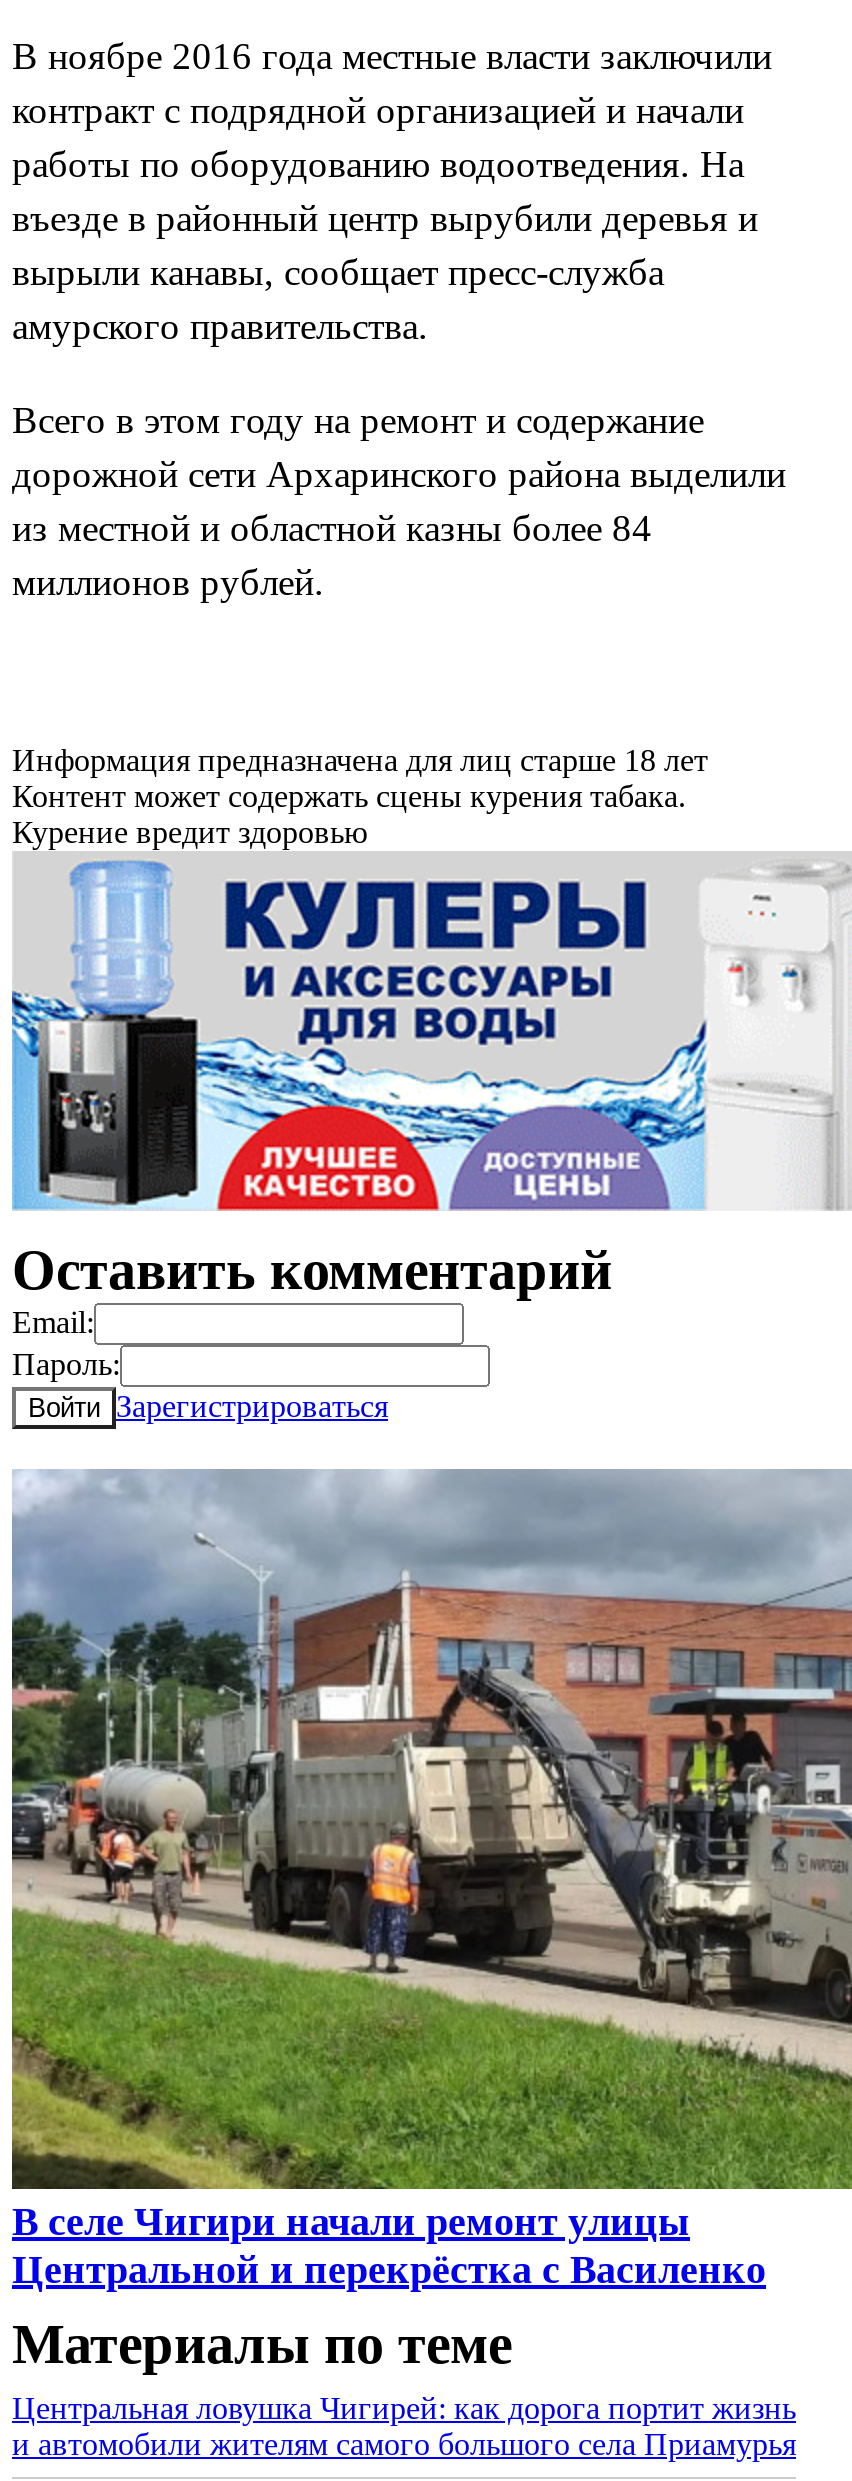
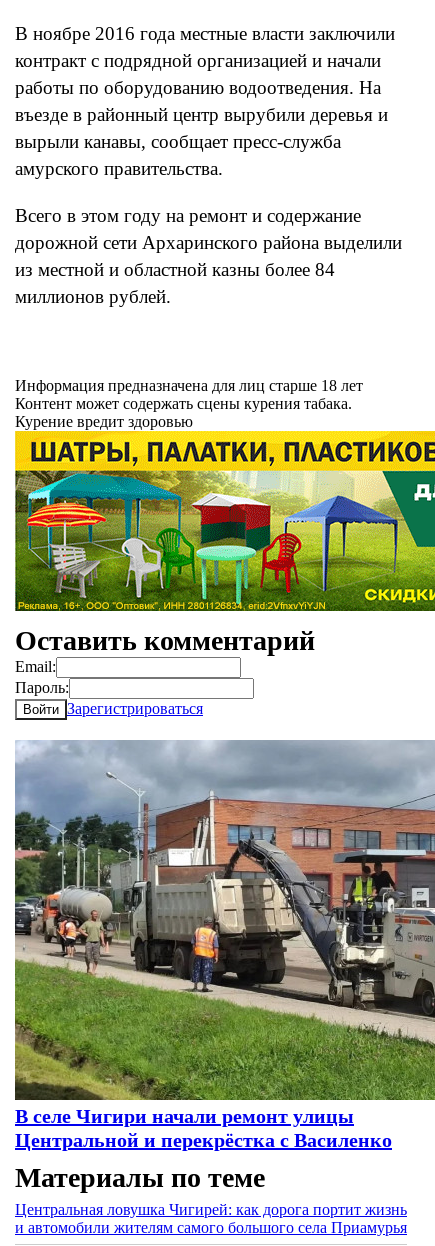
- [image]
+ [image]
